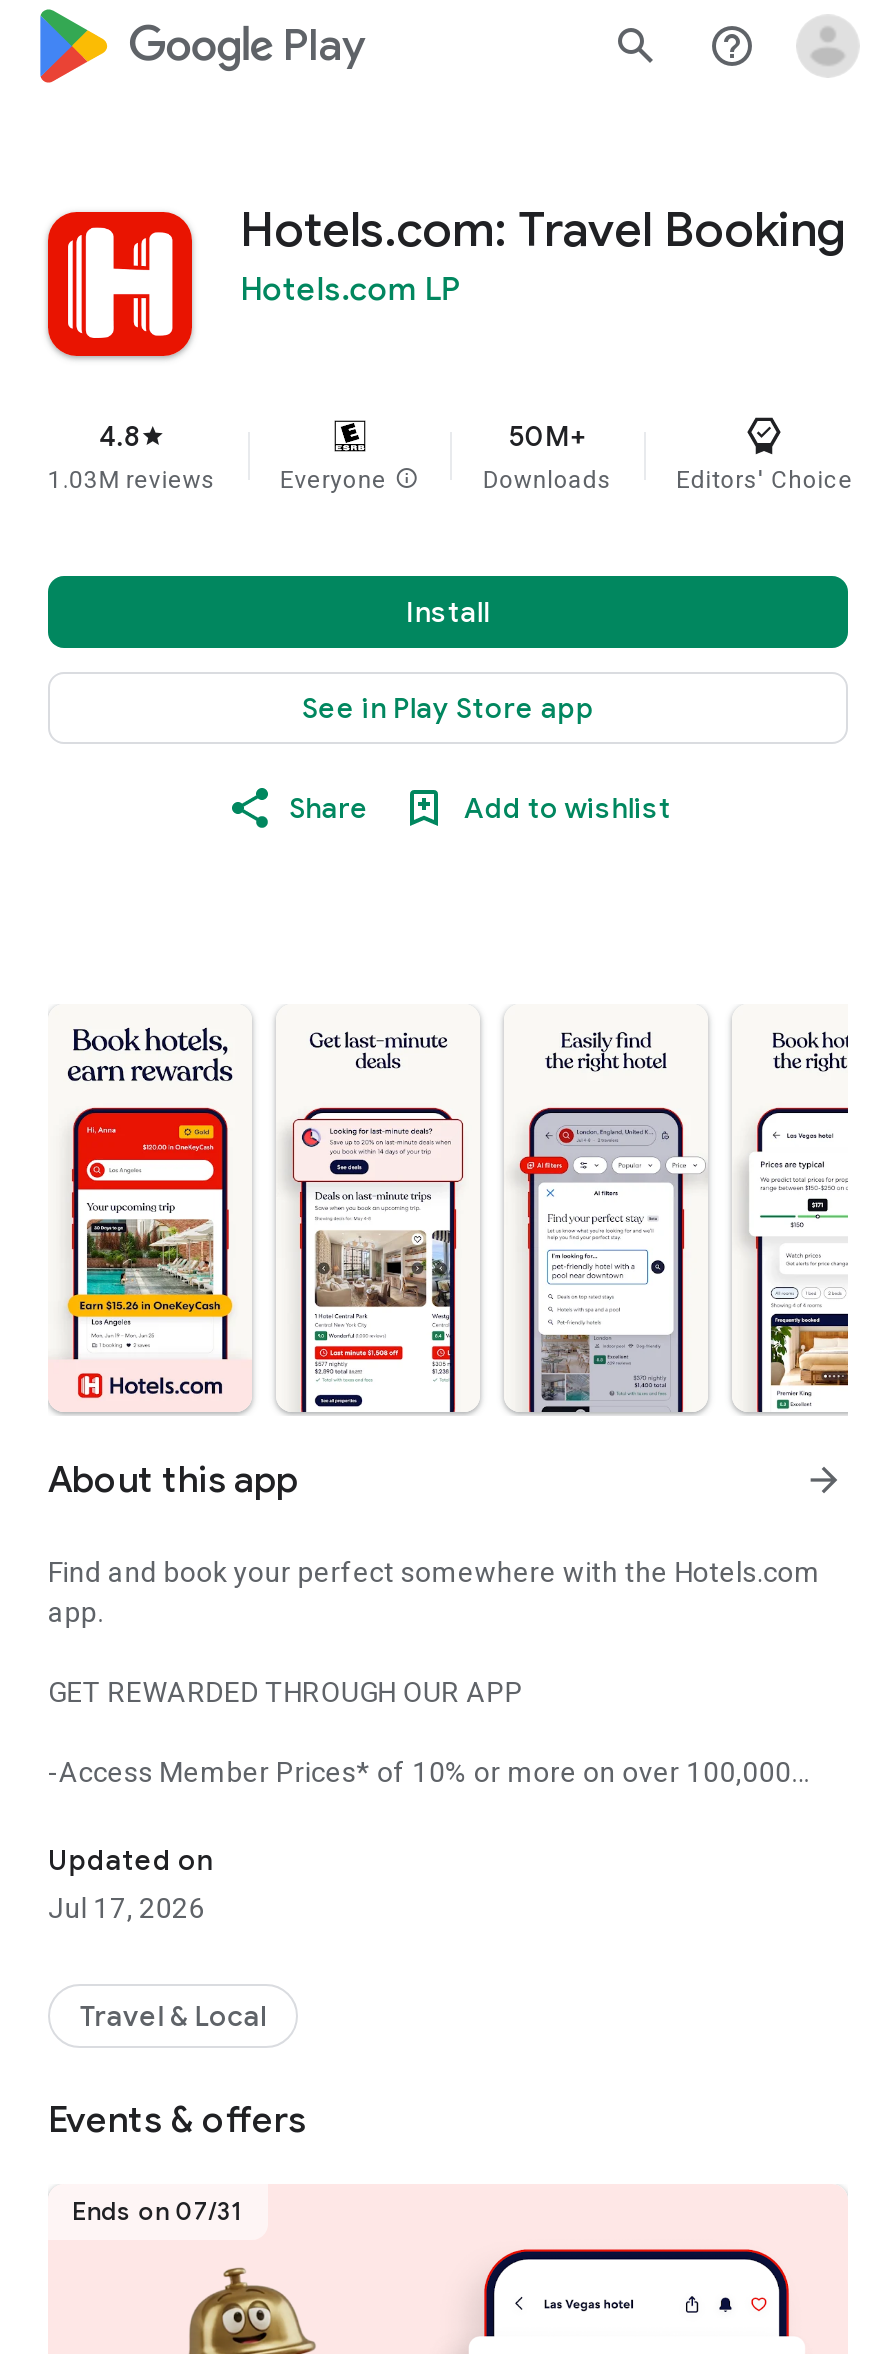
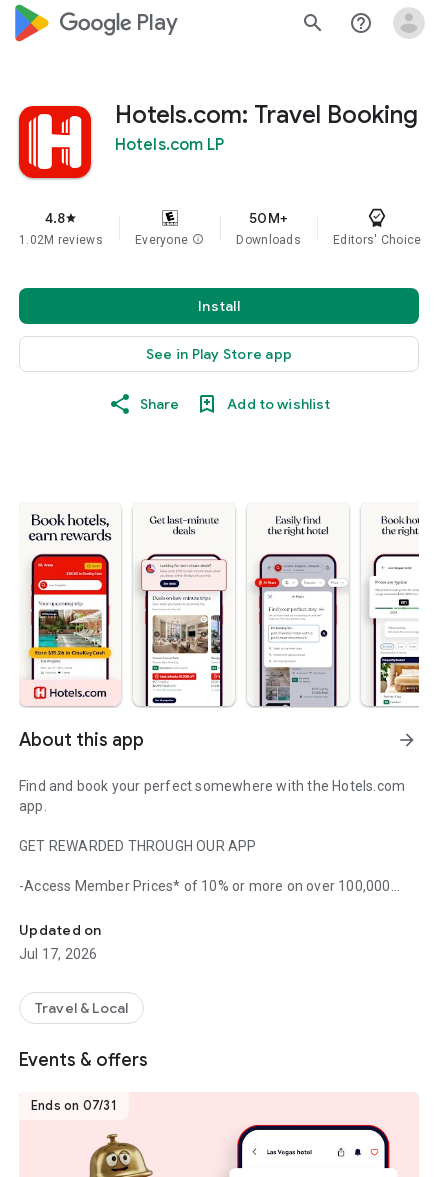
- 1.03M reviews
+ 1.02M reviews
